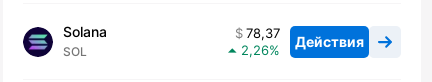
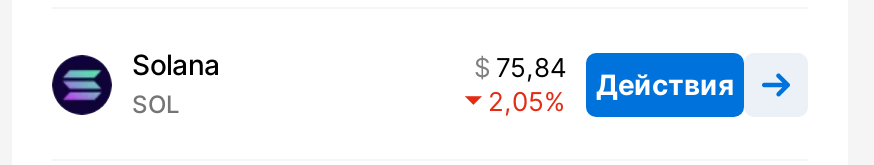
- 78,37 Действия
+ 75,84 Действия

- 2,26
+ 2,05
